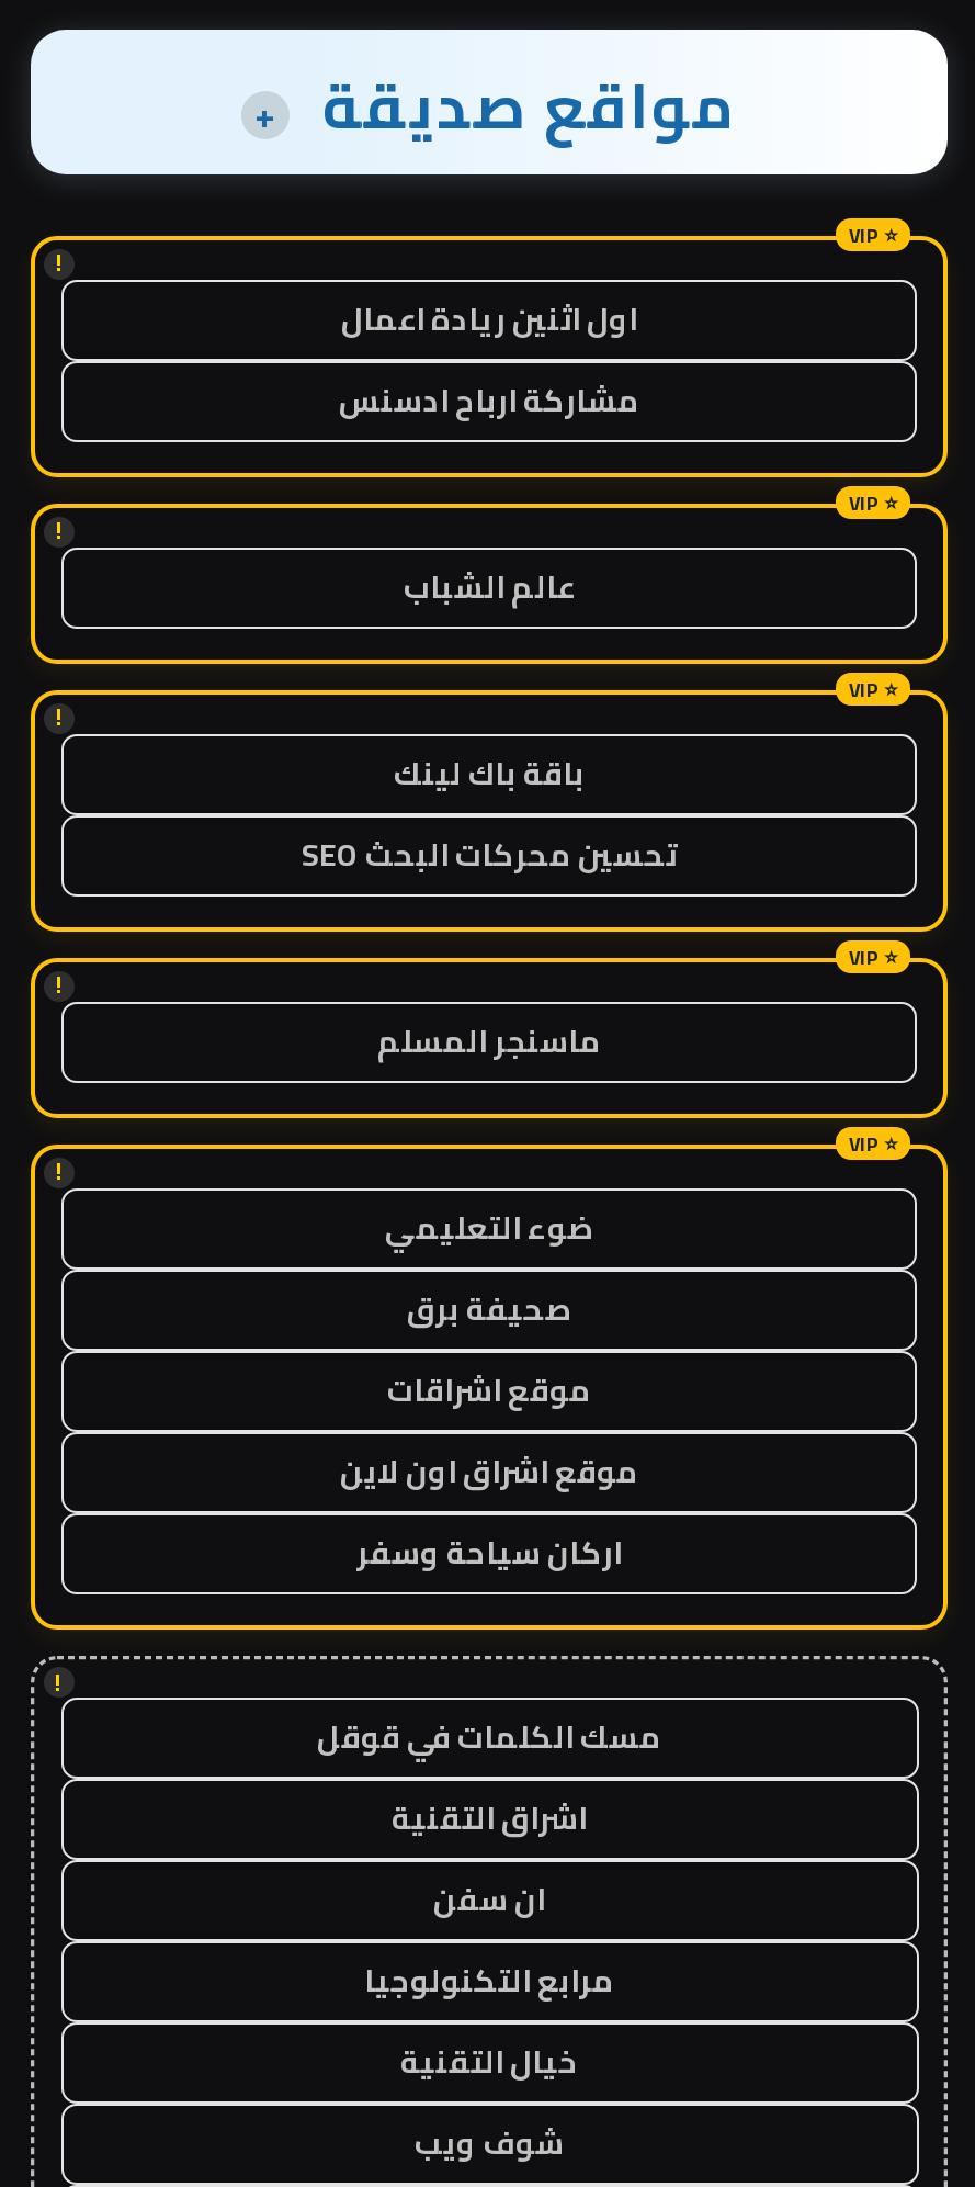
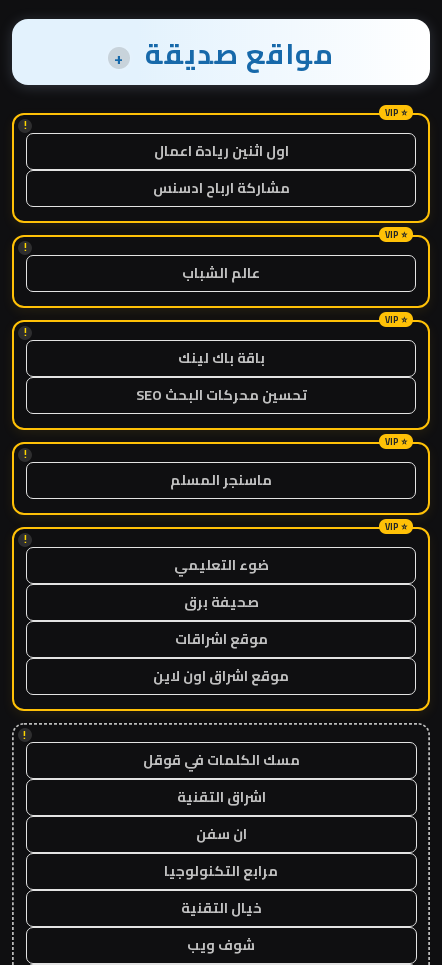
- اركان سياحة وسفر
